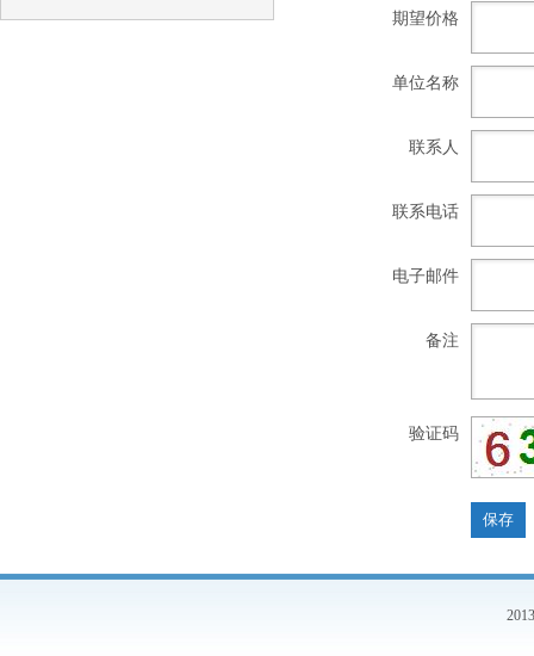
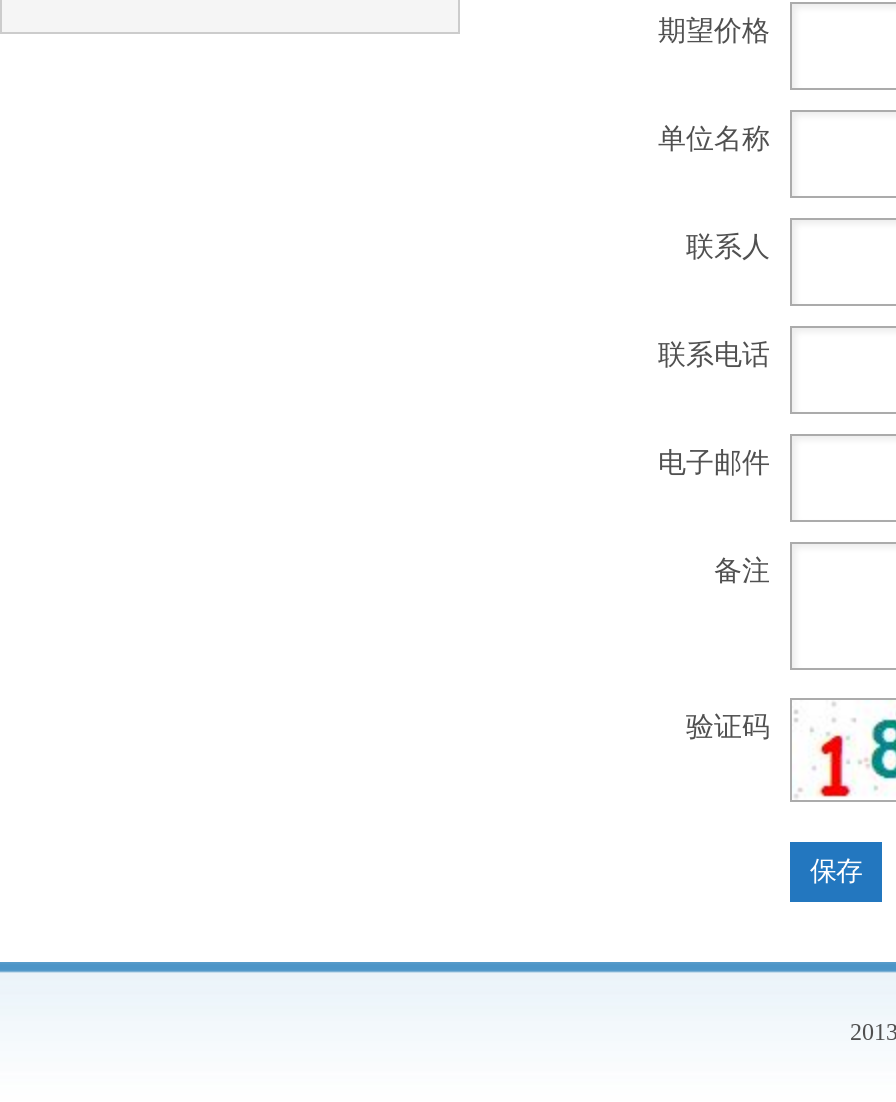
- [image]
+ [image]
